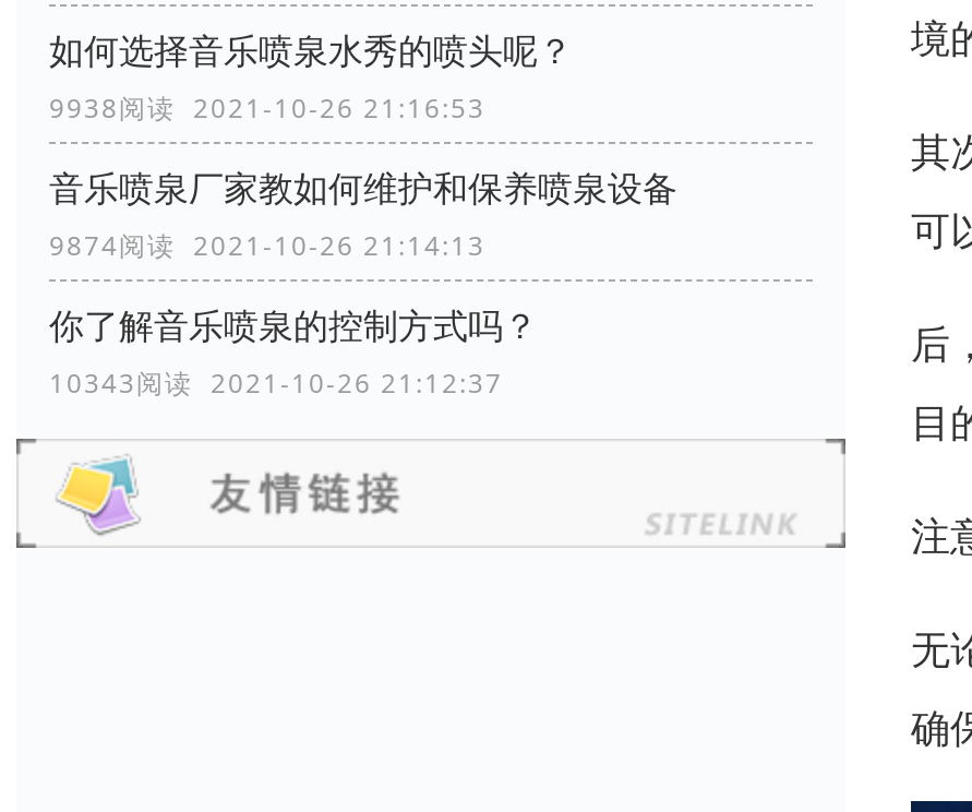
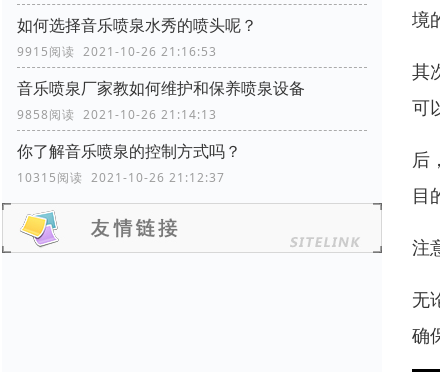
- 9938阅读 2021-10-26 21:16:53
+ 9915阅读 2021-10-26 21:16:53

- 9874阅读 2021-10-26 21:14:13
+ 9858阅读 2021-10-26 21:14:13

- 10343阅读 2021-10-26 21:12:37
+ 10315阅读 2021-10-26 21:12:37
